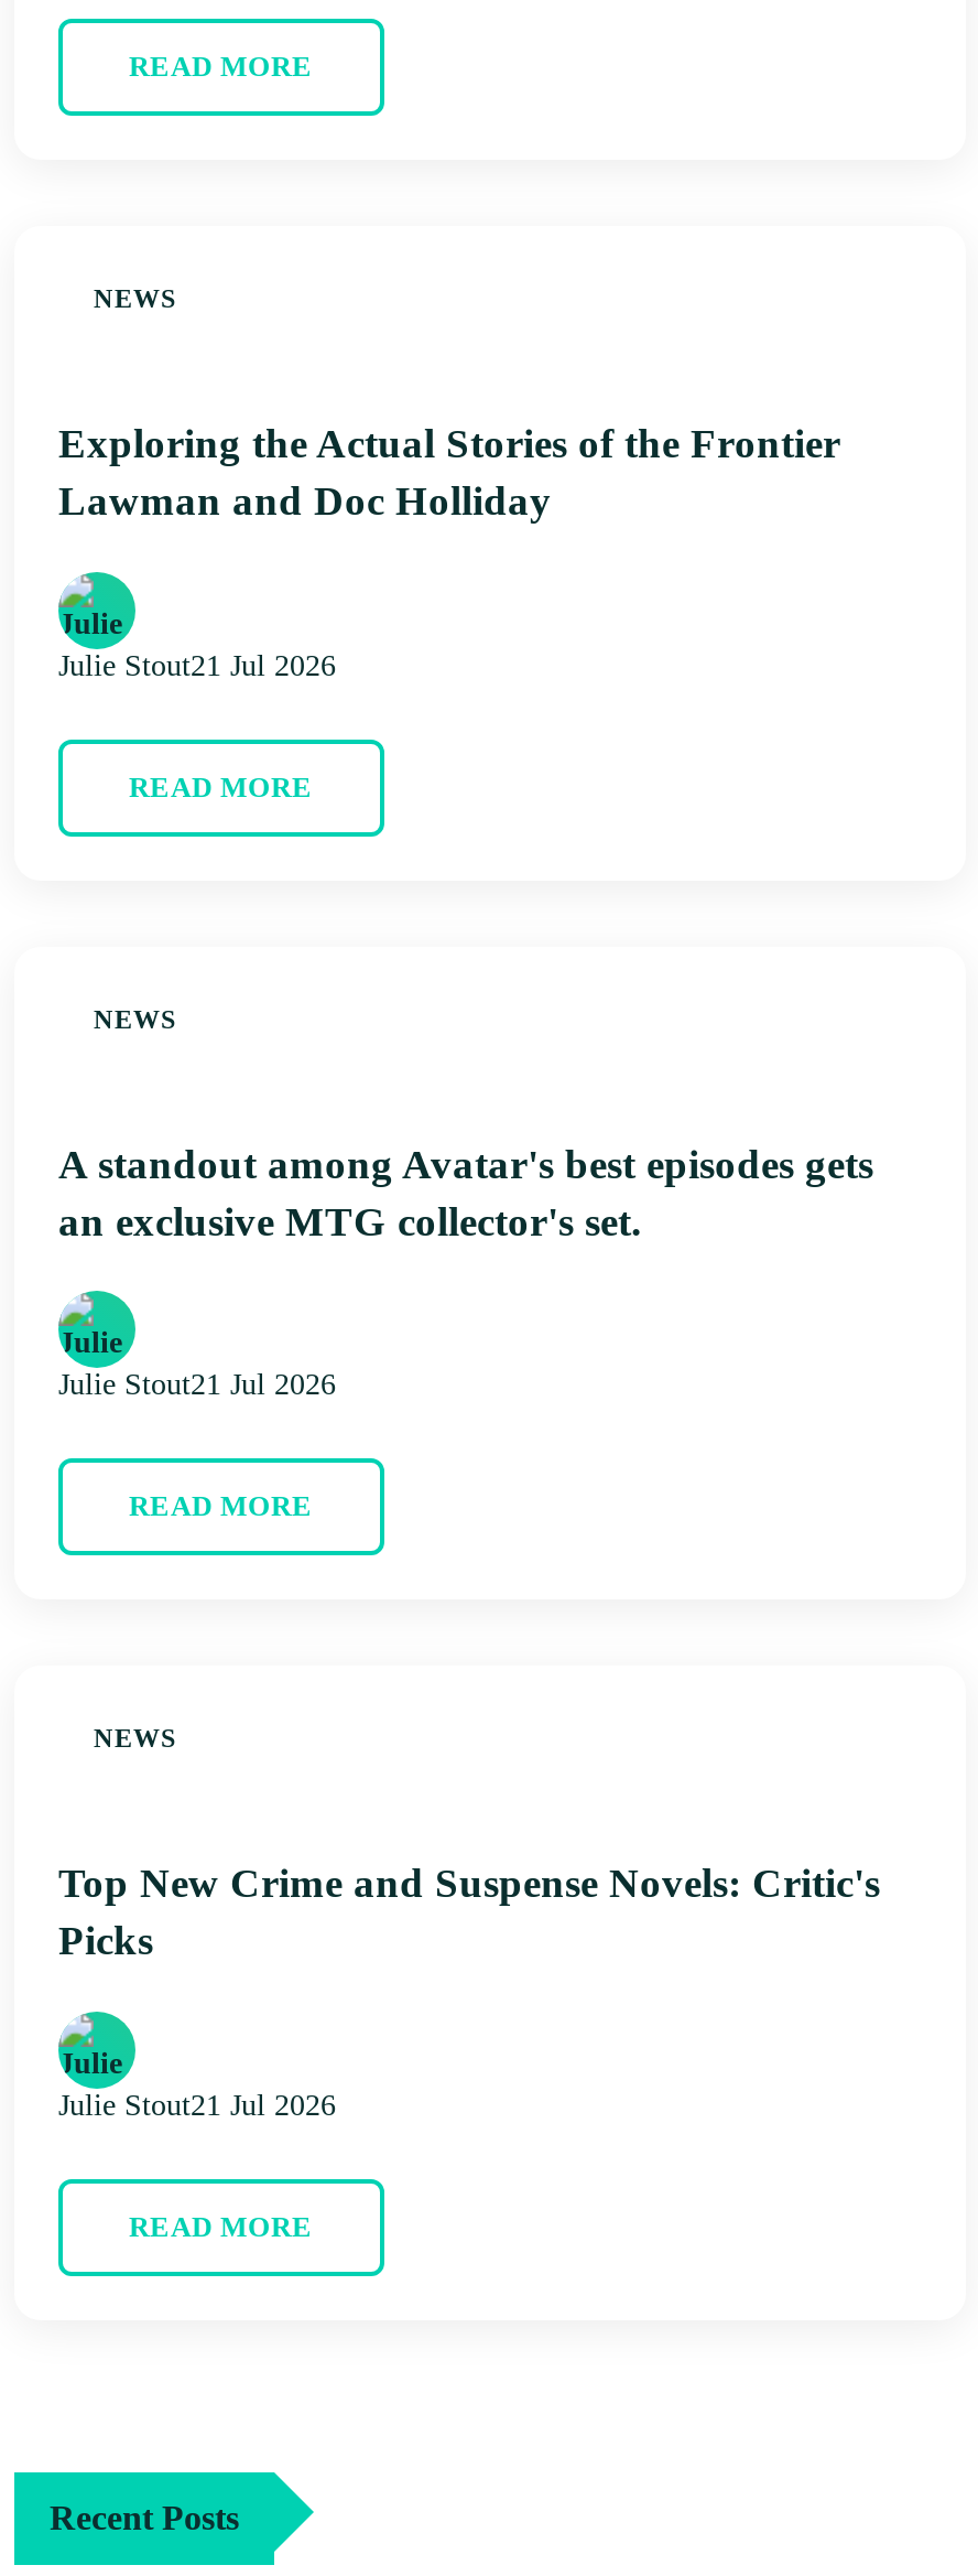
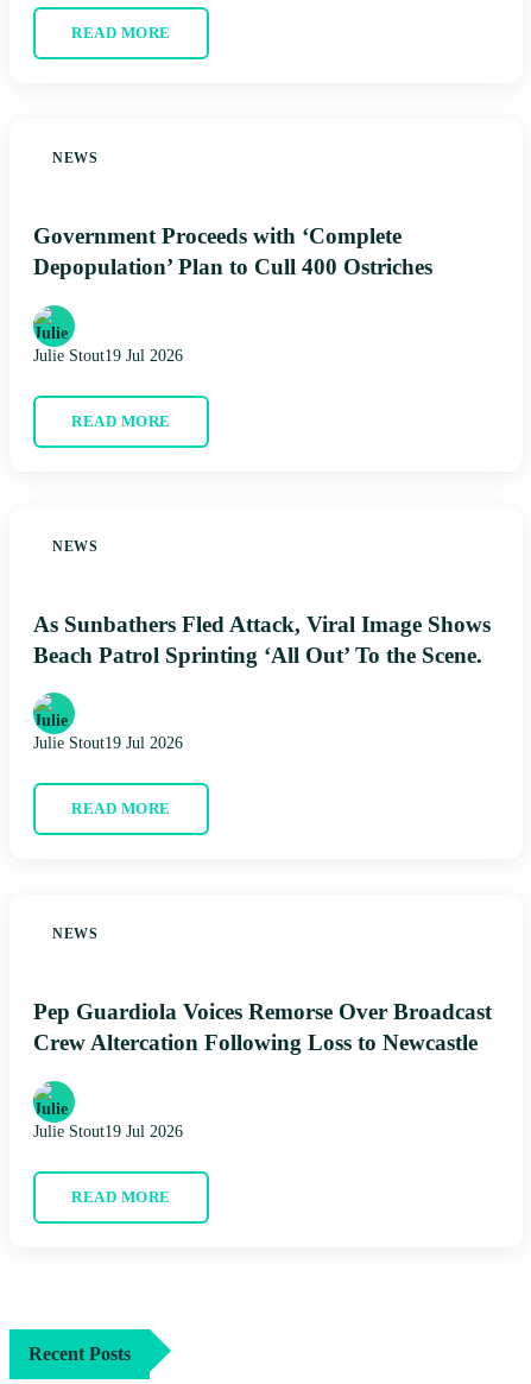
- Exploring the Actual Stories of the Frontier
- Lawman and Doc Holliday
+ Government Proceeds with ‘Complete
+ Depopulation’ Plan to Cull 400 Ostriches

- Julie Stout21 Jul 2026
+ Julie Stout19 Jul 2026

- A standout among Avatar's best episodes gets
- an exclusive MTG collector's set.
+ As Sunbathers Fled Attack, Viral Image Shows
+ Beach Patrol Sprinting ‘All Out’ To the Scene.

- Julie Stout21 Jul 2026
+ Julie Stout19 Jul 2026

- Top New Crime and Suspense Novels: Critic's
- Picks
+ Pep Guardiola Voices Remorse Over Broadcast
+ Crew Altercation Following Loss to Newcastle

- Julie Stout21 Jul 2026
+ Julie Stout19 Jul 2026
